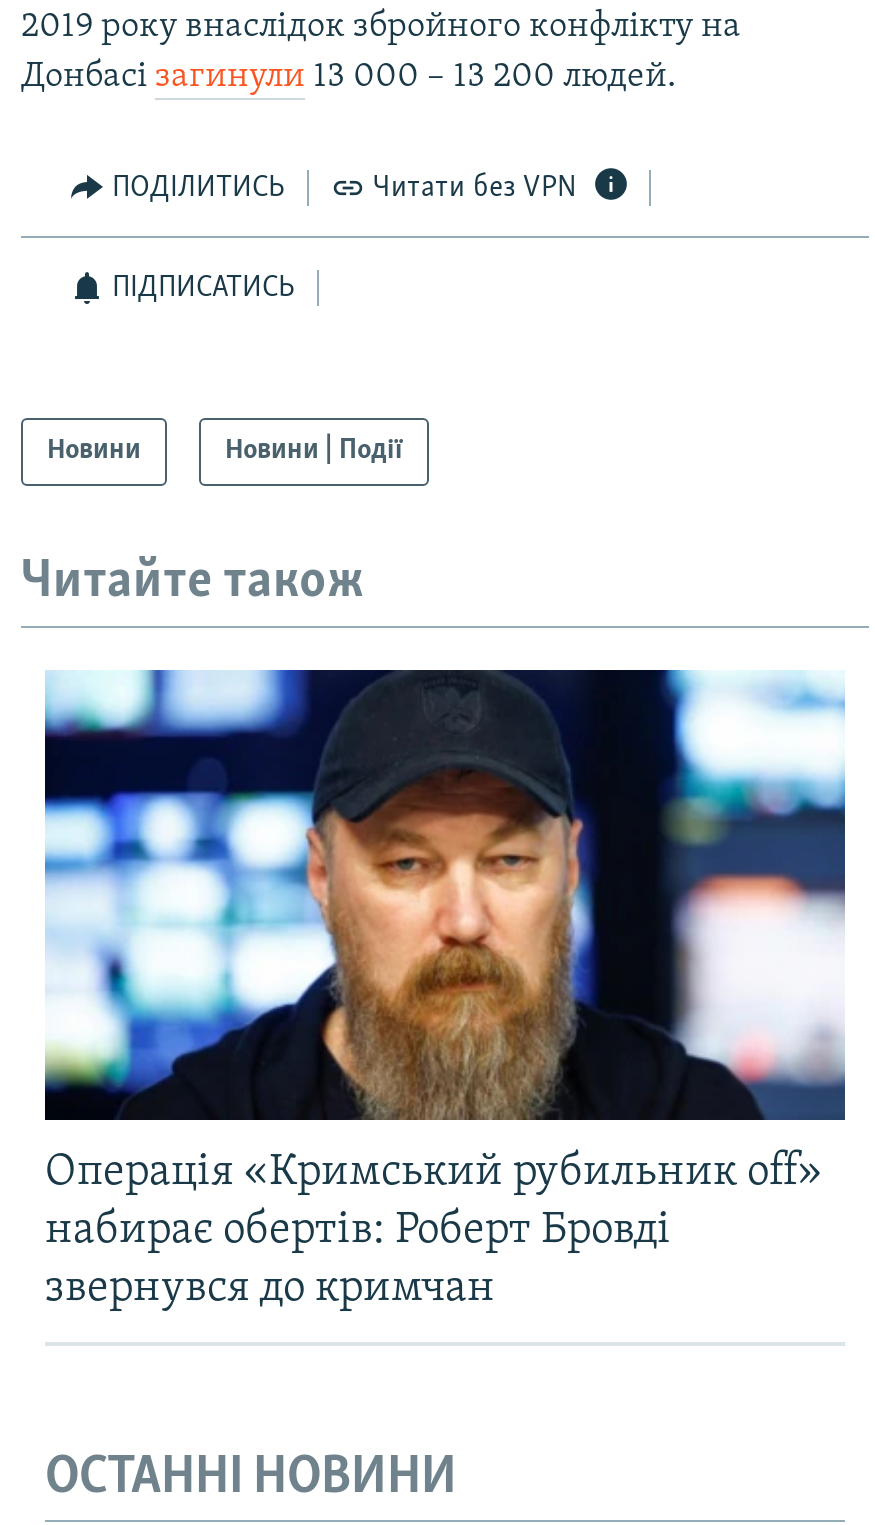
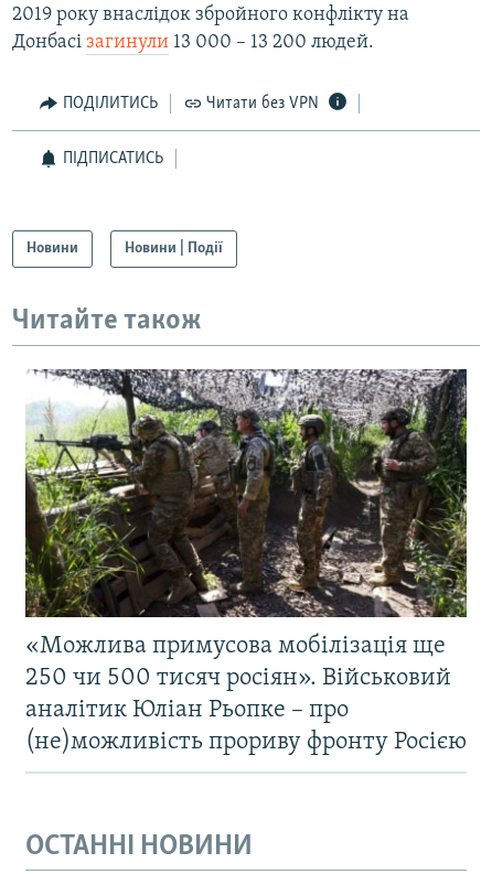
- [image]
- Операція «Кримський рубильник off»
- набирає обертів: Роберт Бровді
- звернувся до кримчан
+ [image]
+ «Можлива примусова мобілізація ще
+ 250 чи 500 тисяч росіян». Військовий
+ аналітик Юліан Рьопке – про
+ (не)можливість прориву фронту Росією
